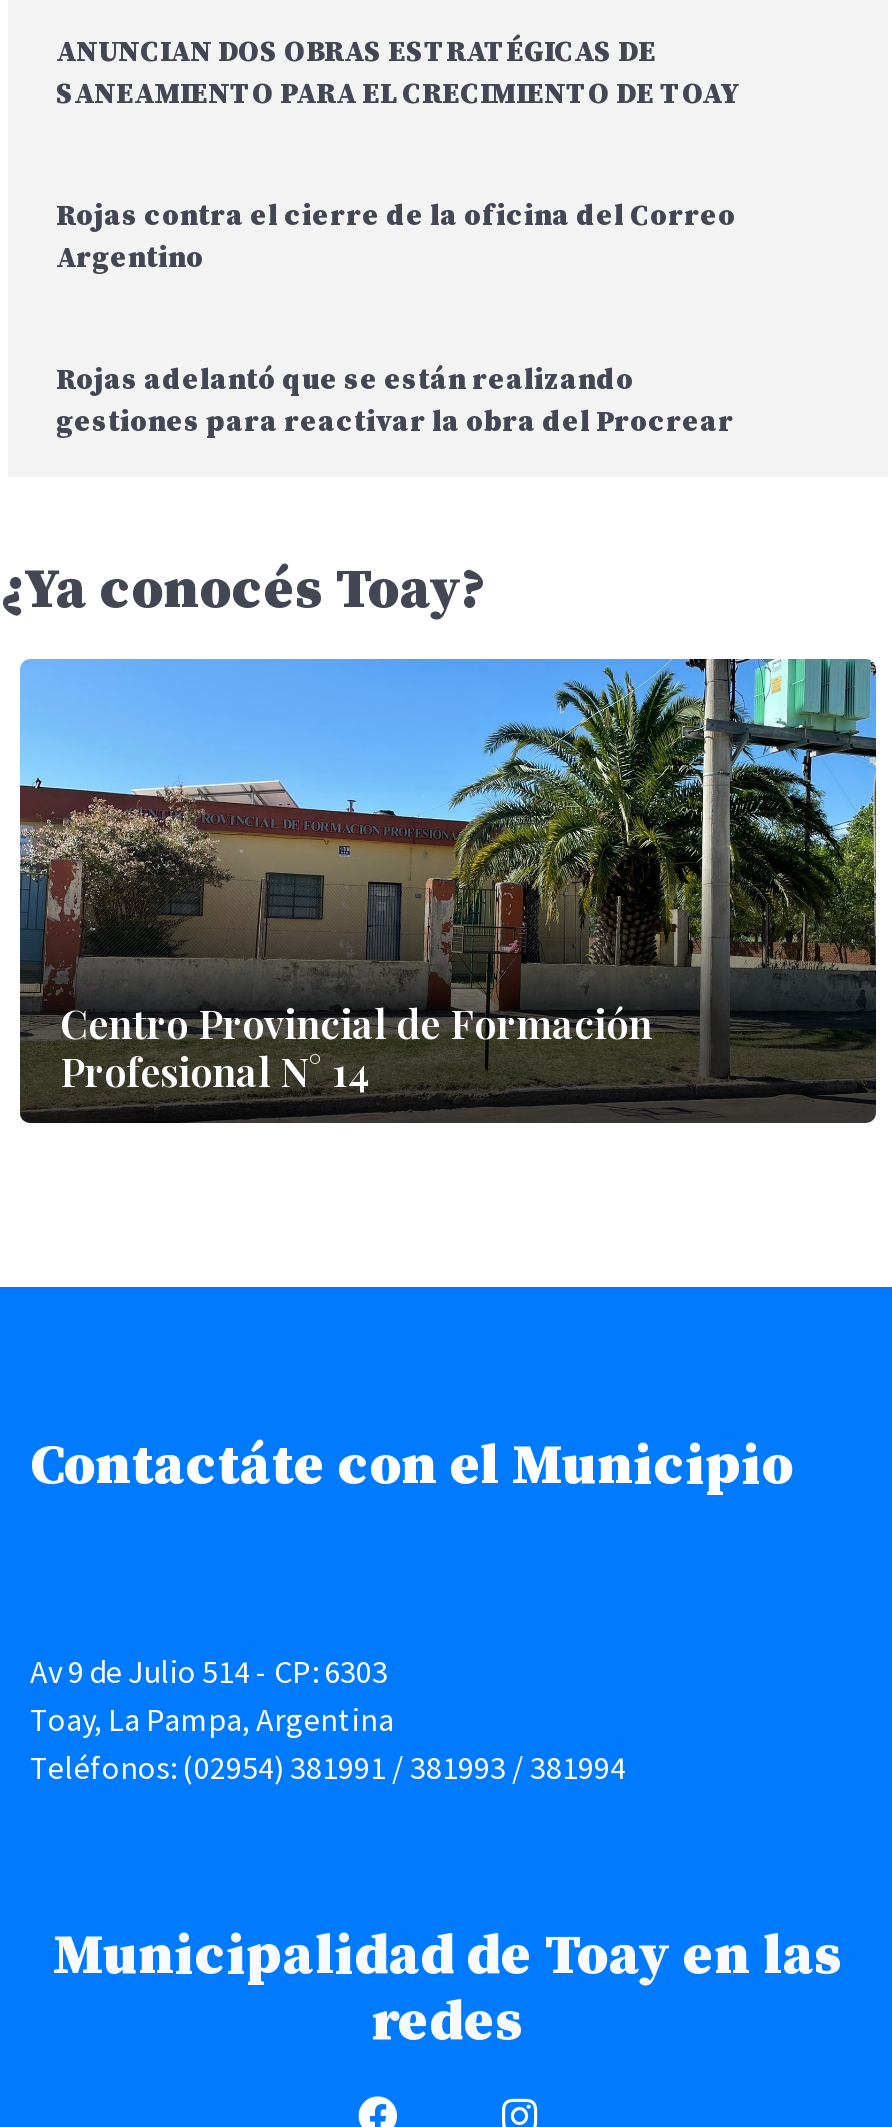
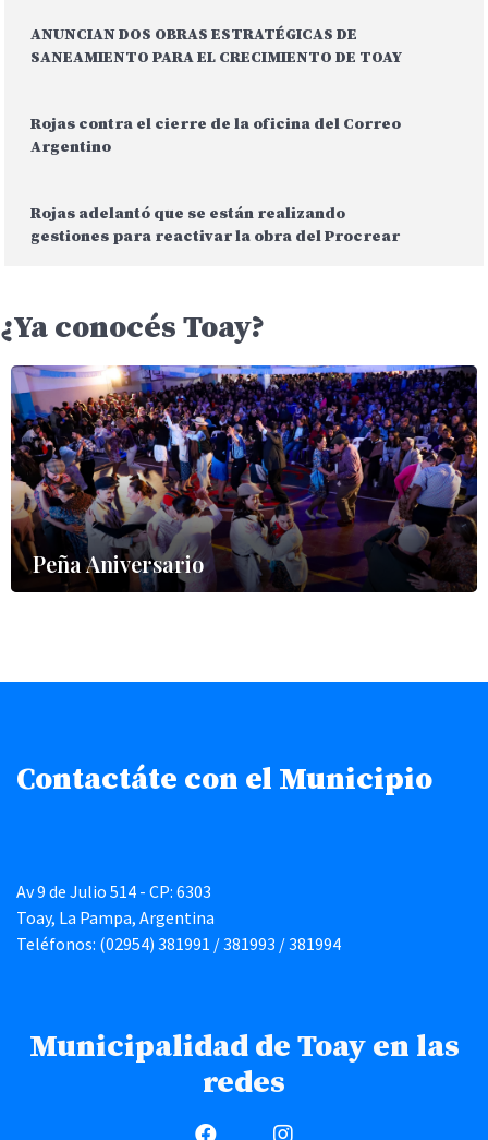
- [image]
- Centro Provincial de Formación
- Profesional N° 14
+ [image]
+ Peña Aniversario
